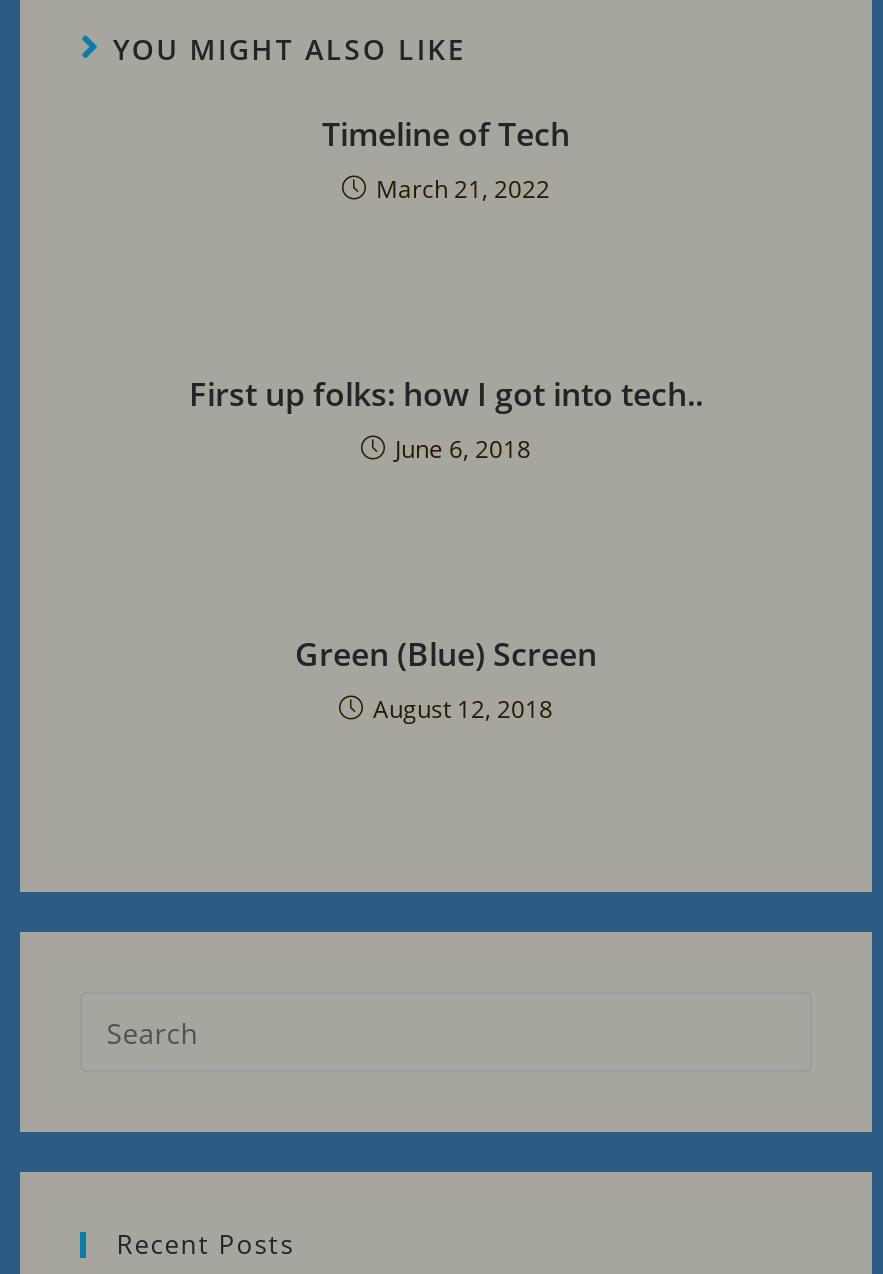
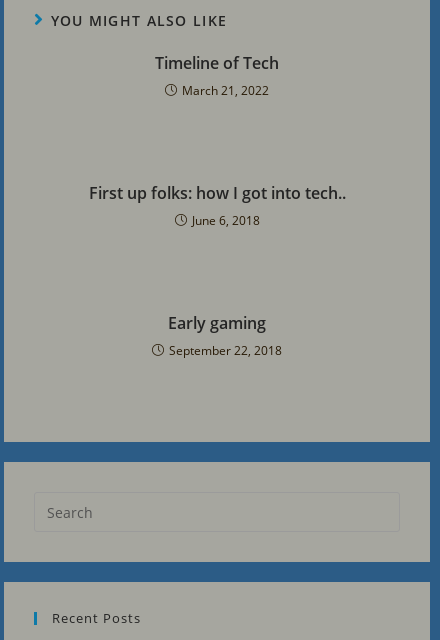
- Green (Blue) Screen
- August 12, 2018
+ Early gaming
+ September 22, 2018
